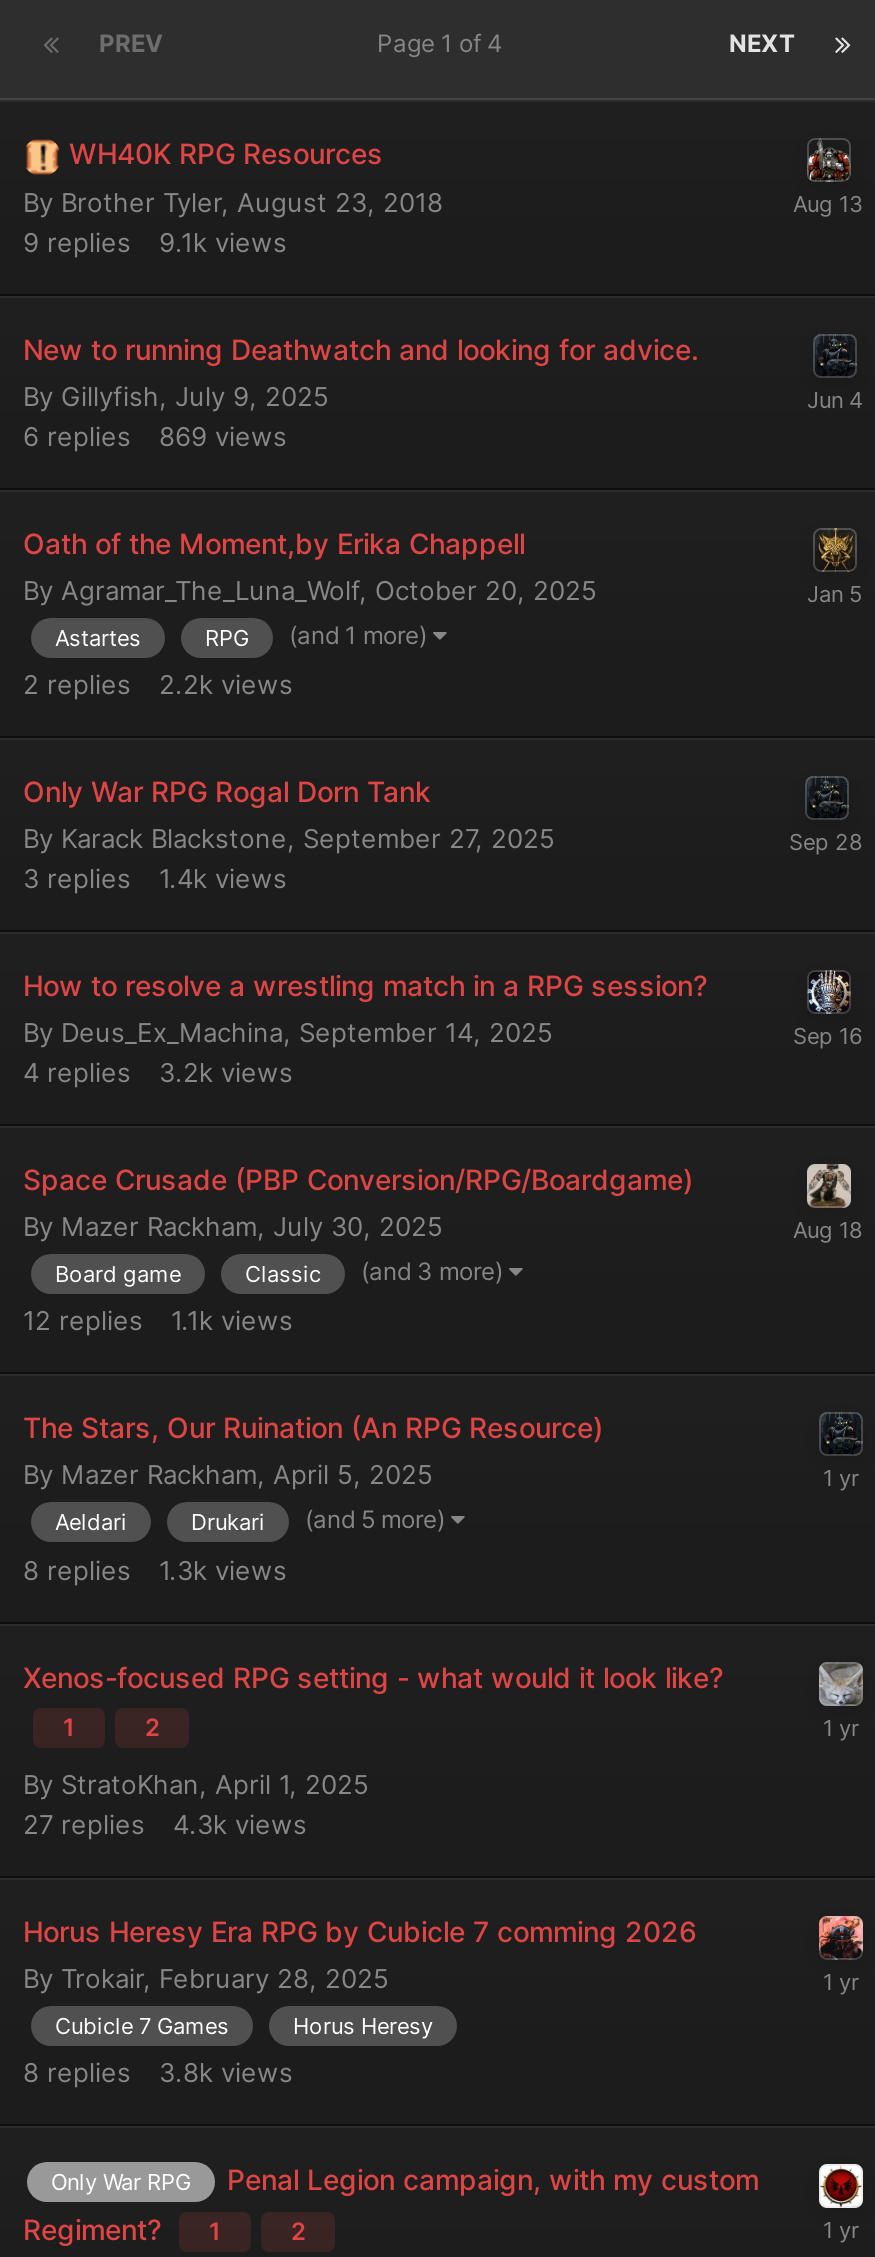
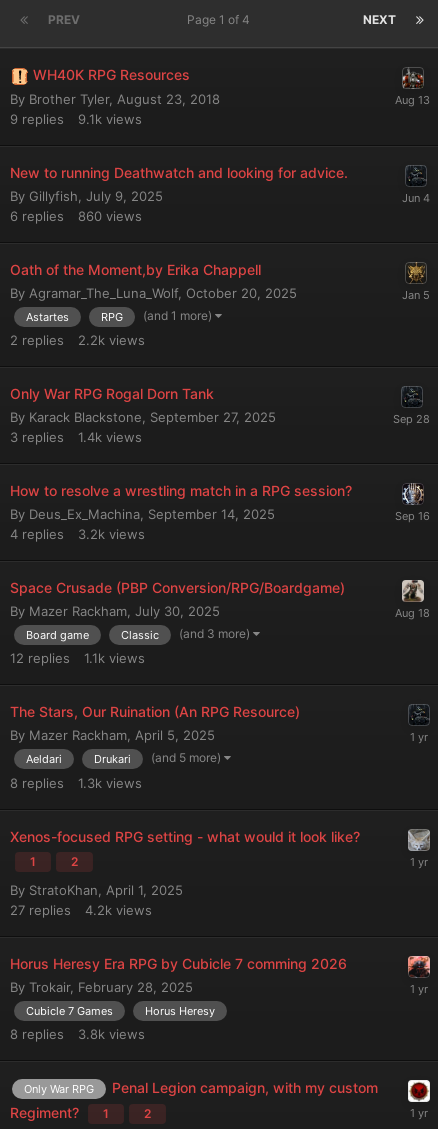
- 6 replies 869 views
+ 6 replies 860 views

- 27 replies 4.3k views
+ 27 replies 4.2k views
